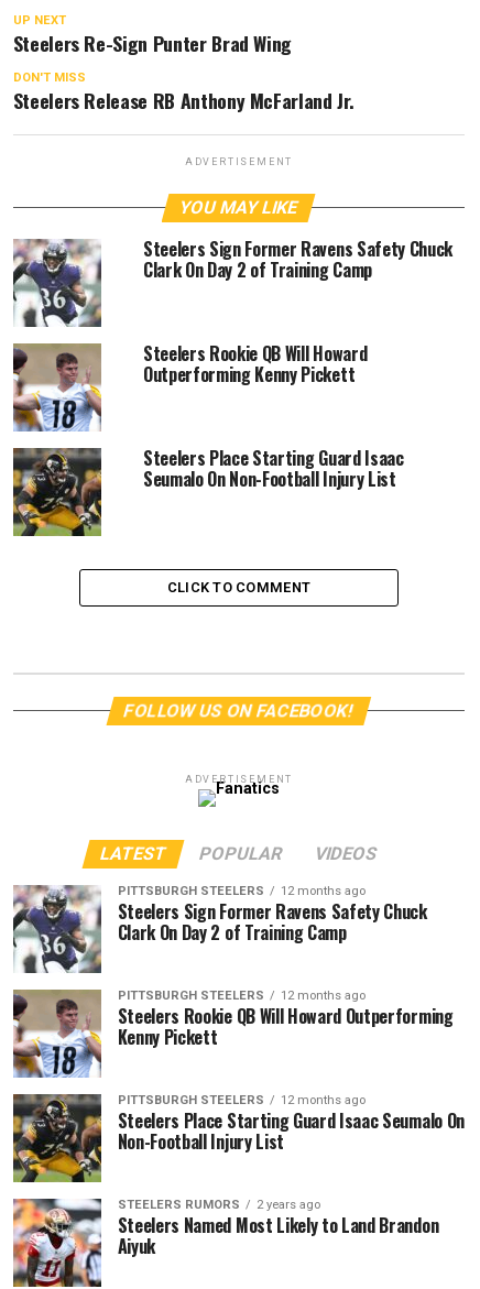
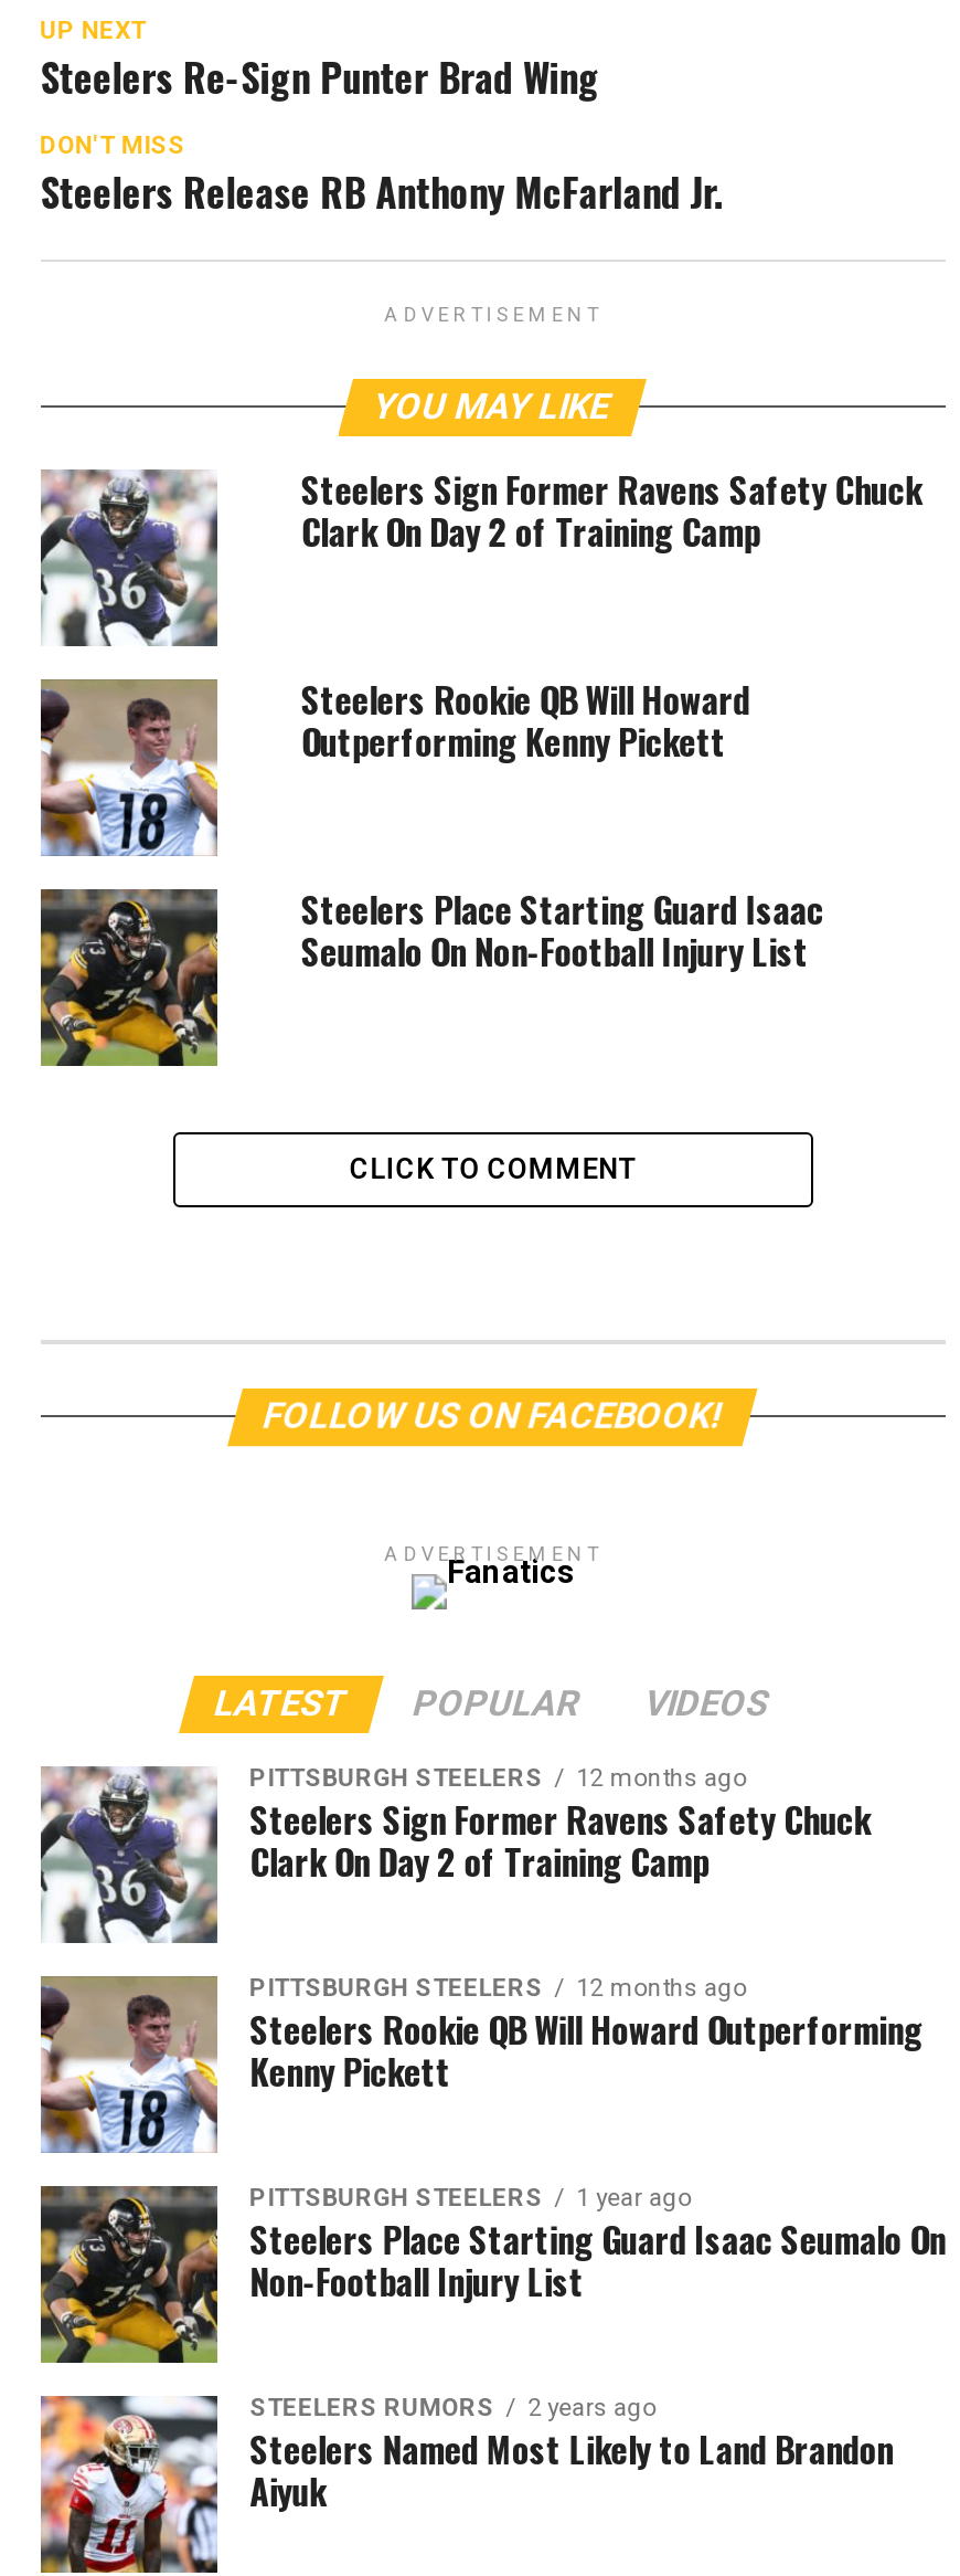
- PITTSBURGH STEELERS 12 months ago
+ PITTSBURGH STEELERS 1 year ago
